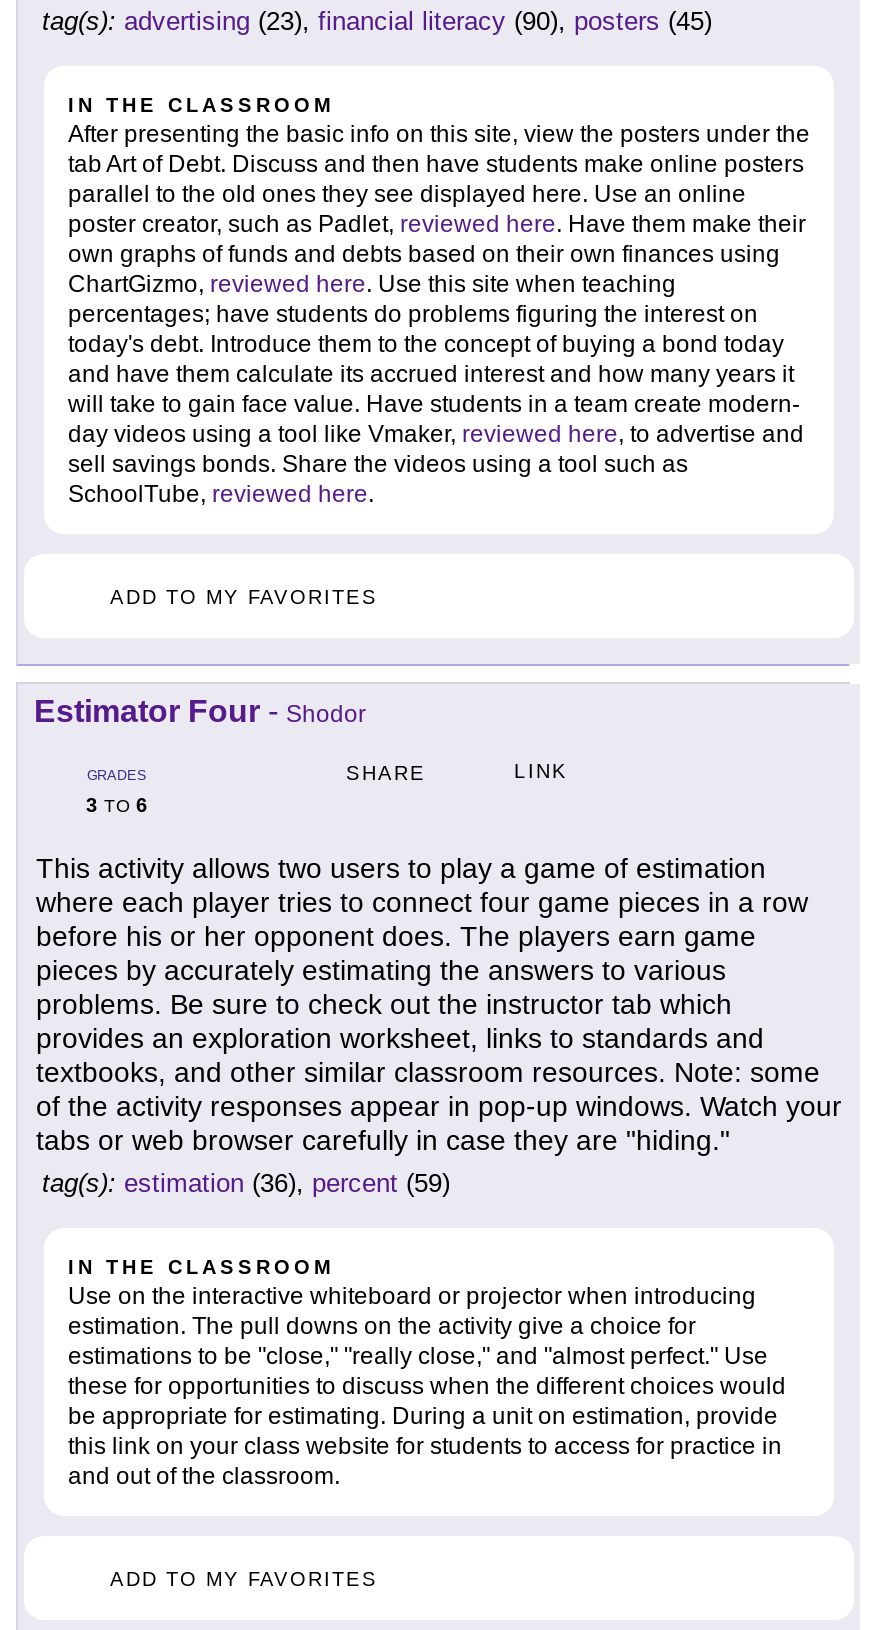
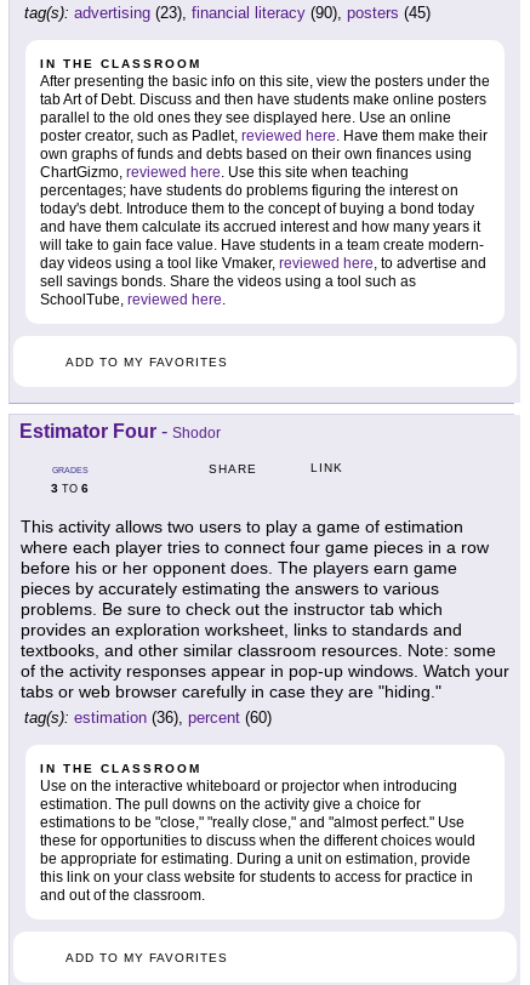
- tag(s): estimation (36), percent (59)
+ tag(s): estimation (36), percent (60)
